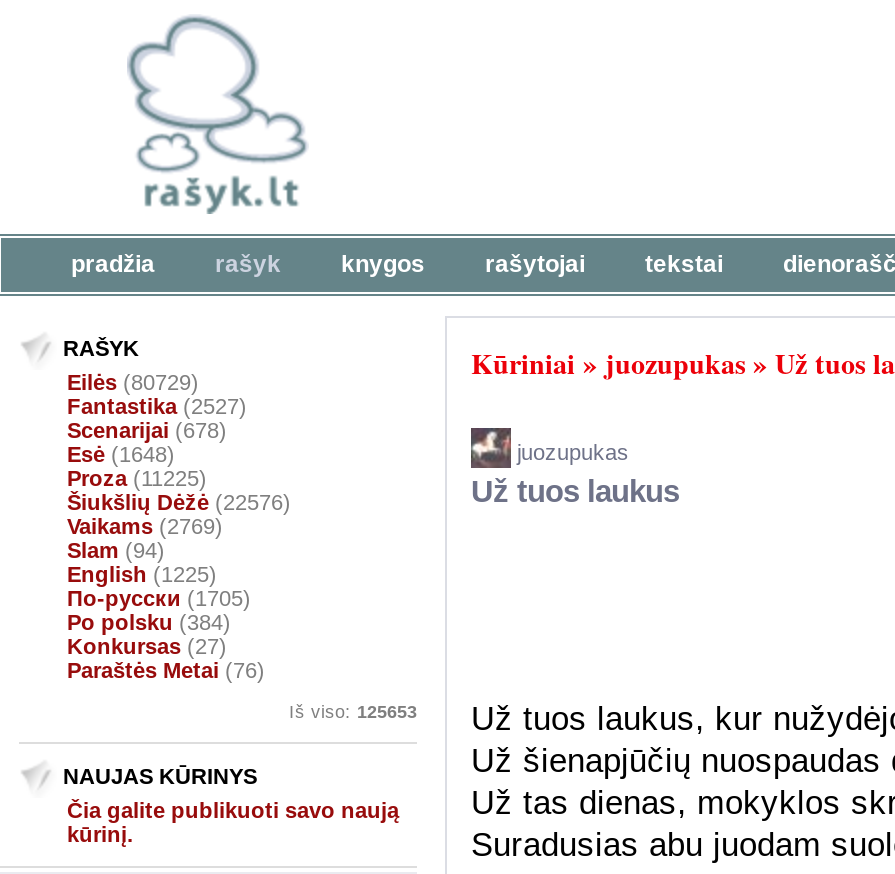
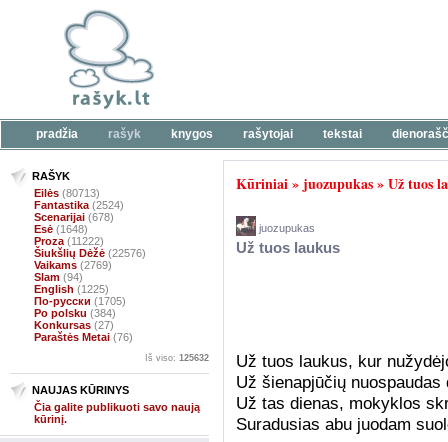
- Eilės (80729)
+ Eilės (80713)

- Fantastika (2527)
+ Fantastika (2524)

- Proza (11225)
+ Proza (11222)

- Iš viso: 125653
+ Iš viso: 125632
